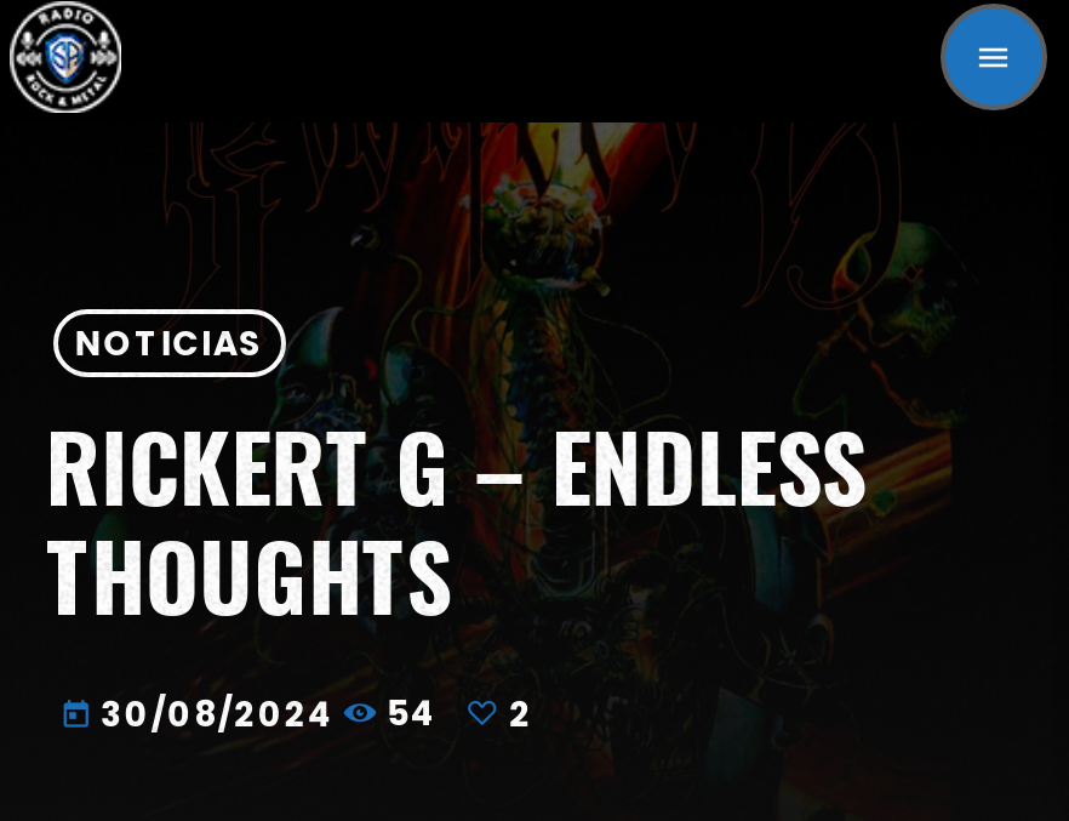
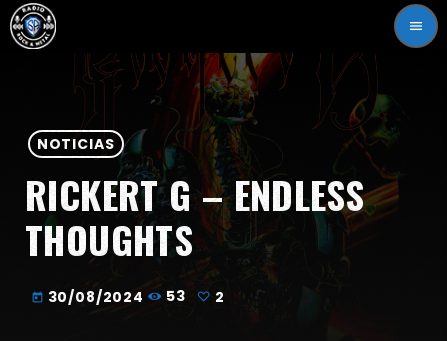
- 54
+ 53
